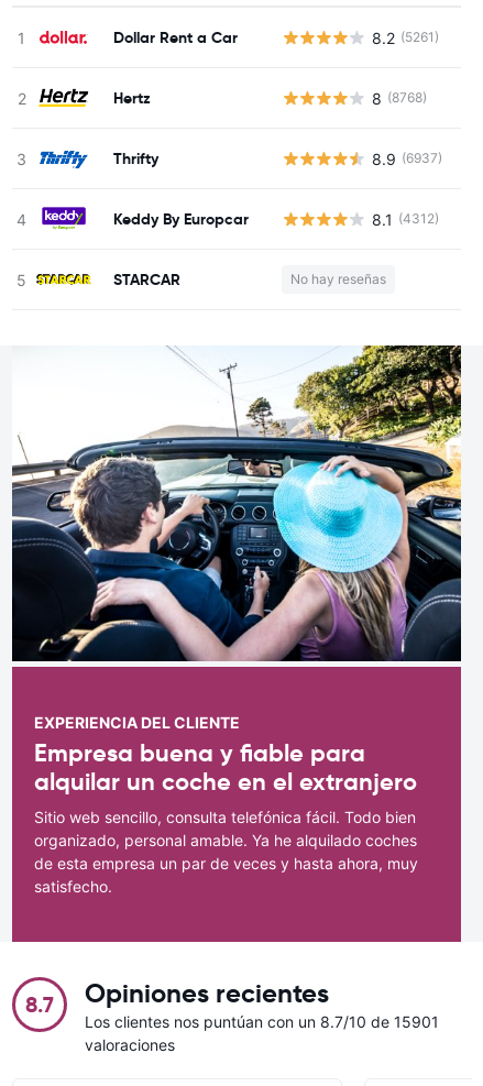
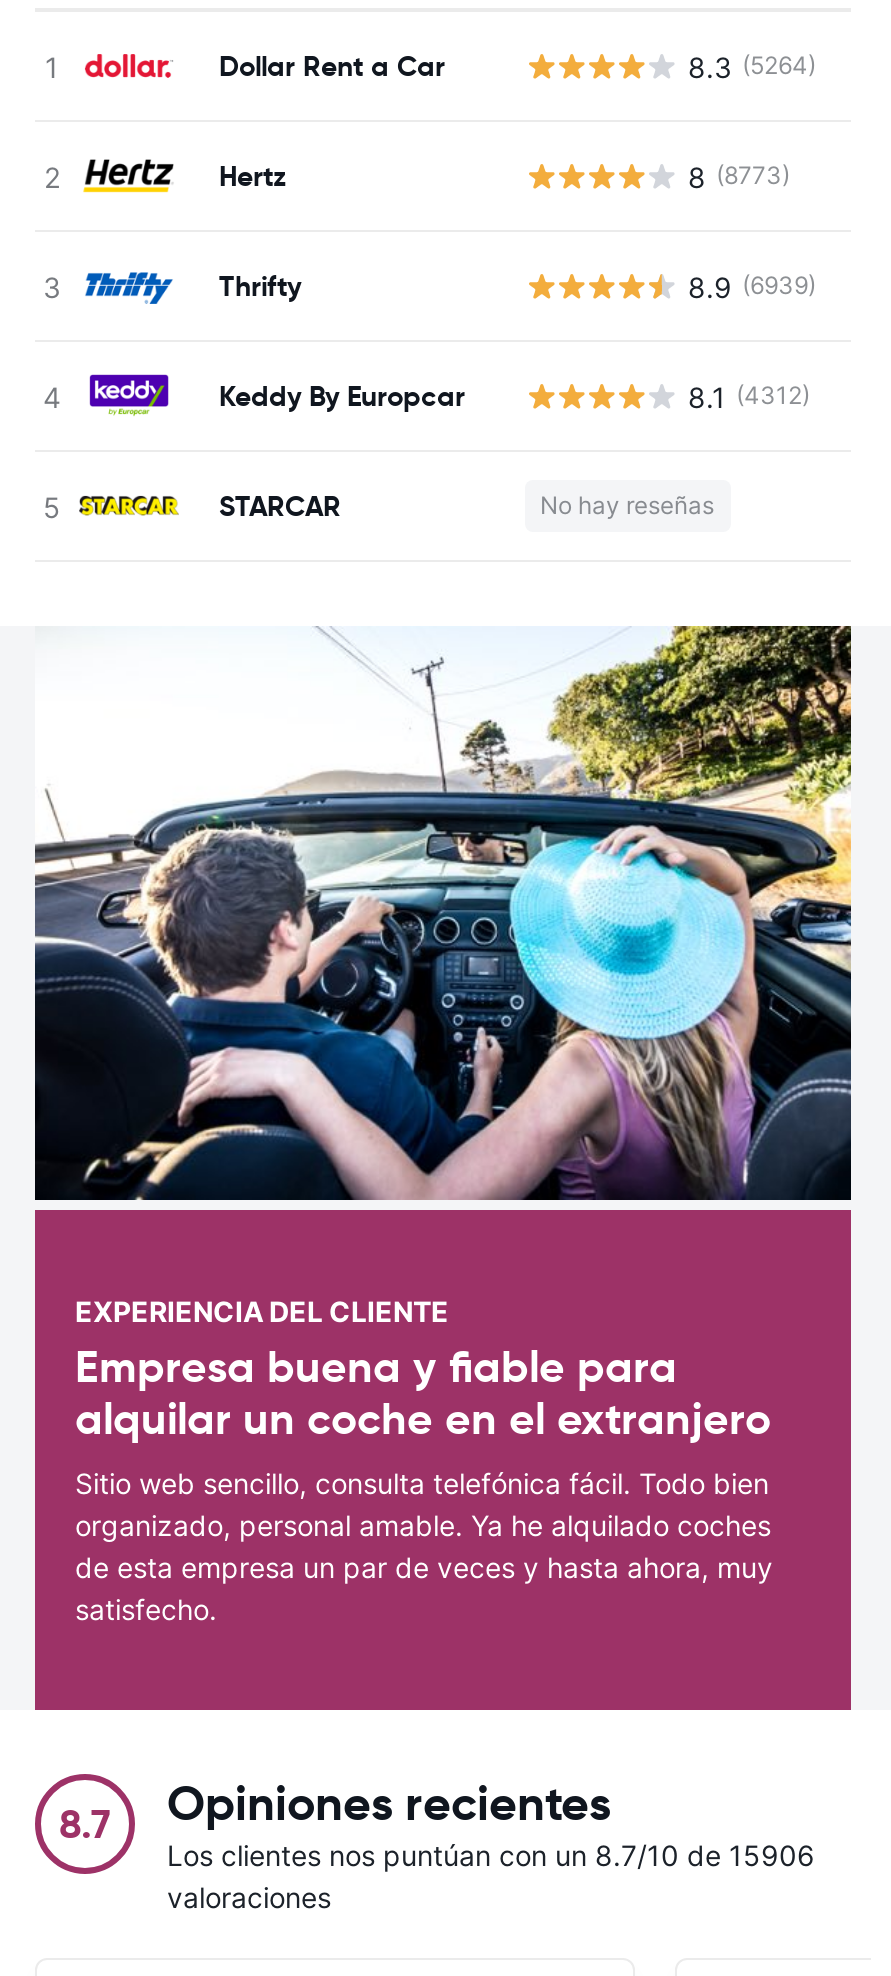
- 8.2 (5261)
+ 8.3 (5264)

- 8 (8768)
+ 8 (8773)

- 8.9 (6937)
+ 8.9 (6939)

- Los clientes nos puntúan con un 8.7/10 de 15901
+ Los clientes nos puntúan con un 8.7/10 de 15906
